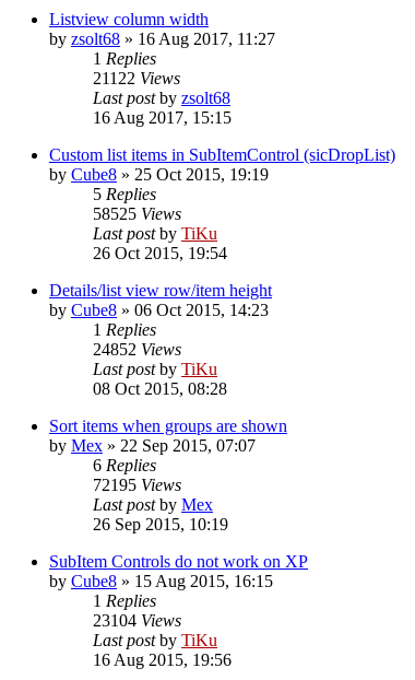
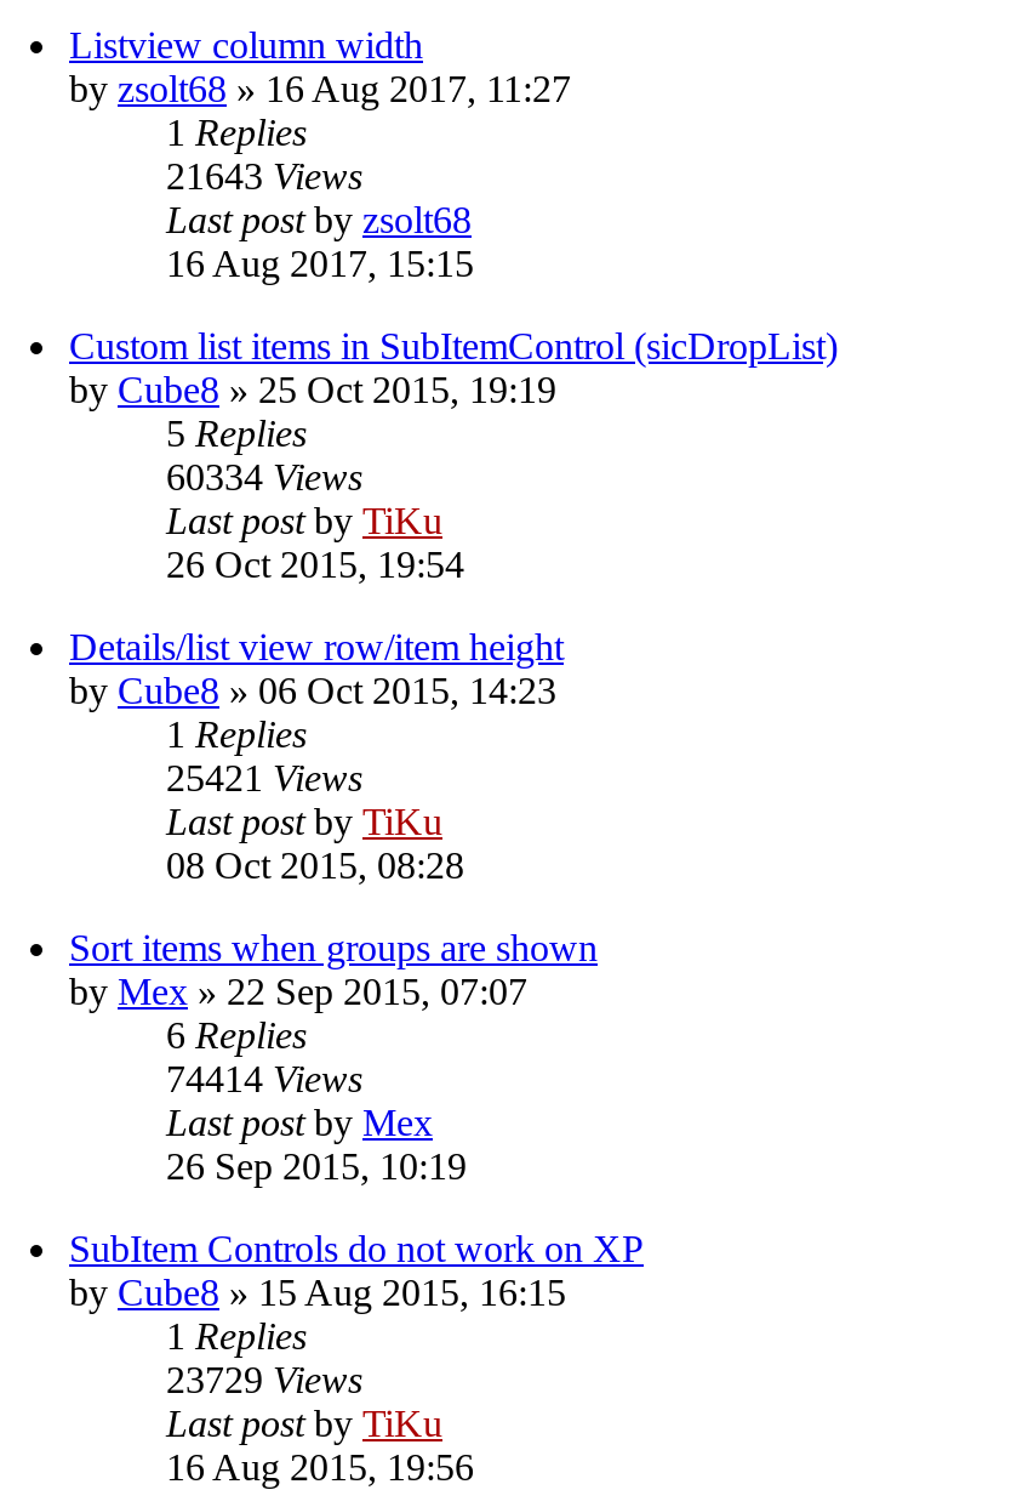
- 21122 Views
+ 21643 Views

- 58525 Views
+ 60334 Views

- 24852 Views
+ 25421 Views

- 72195 Views
+ 74414 Views

- 23104 Views
+ 23729 Views
